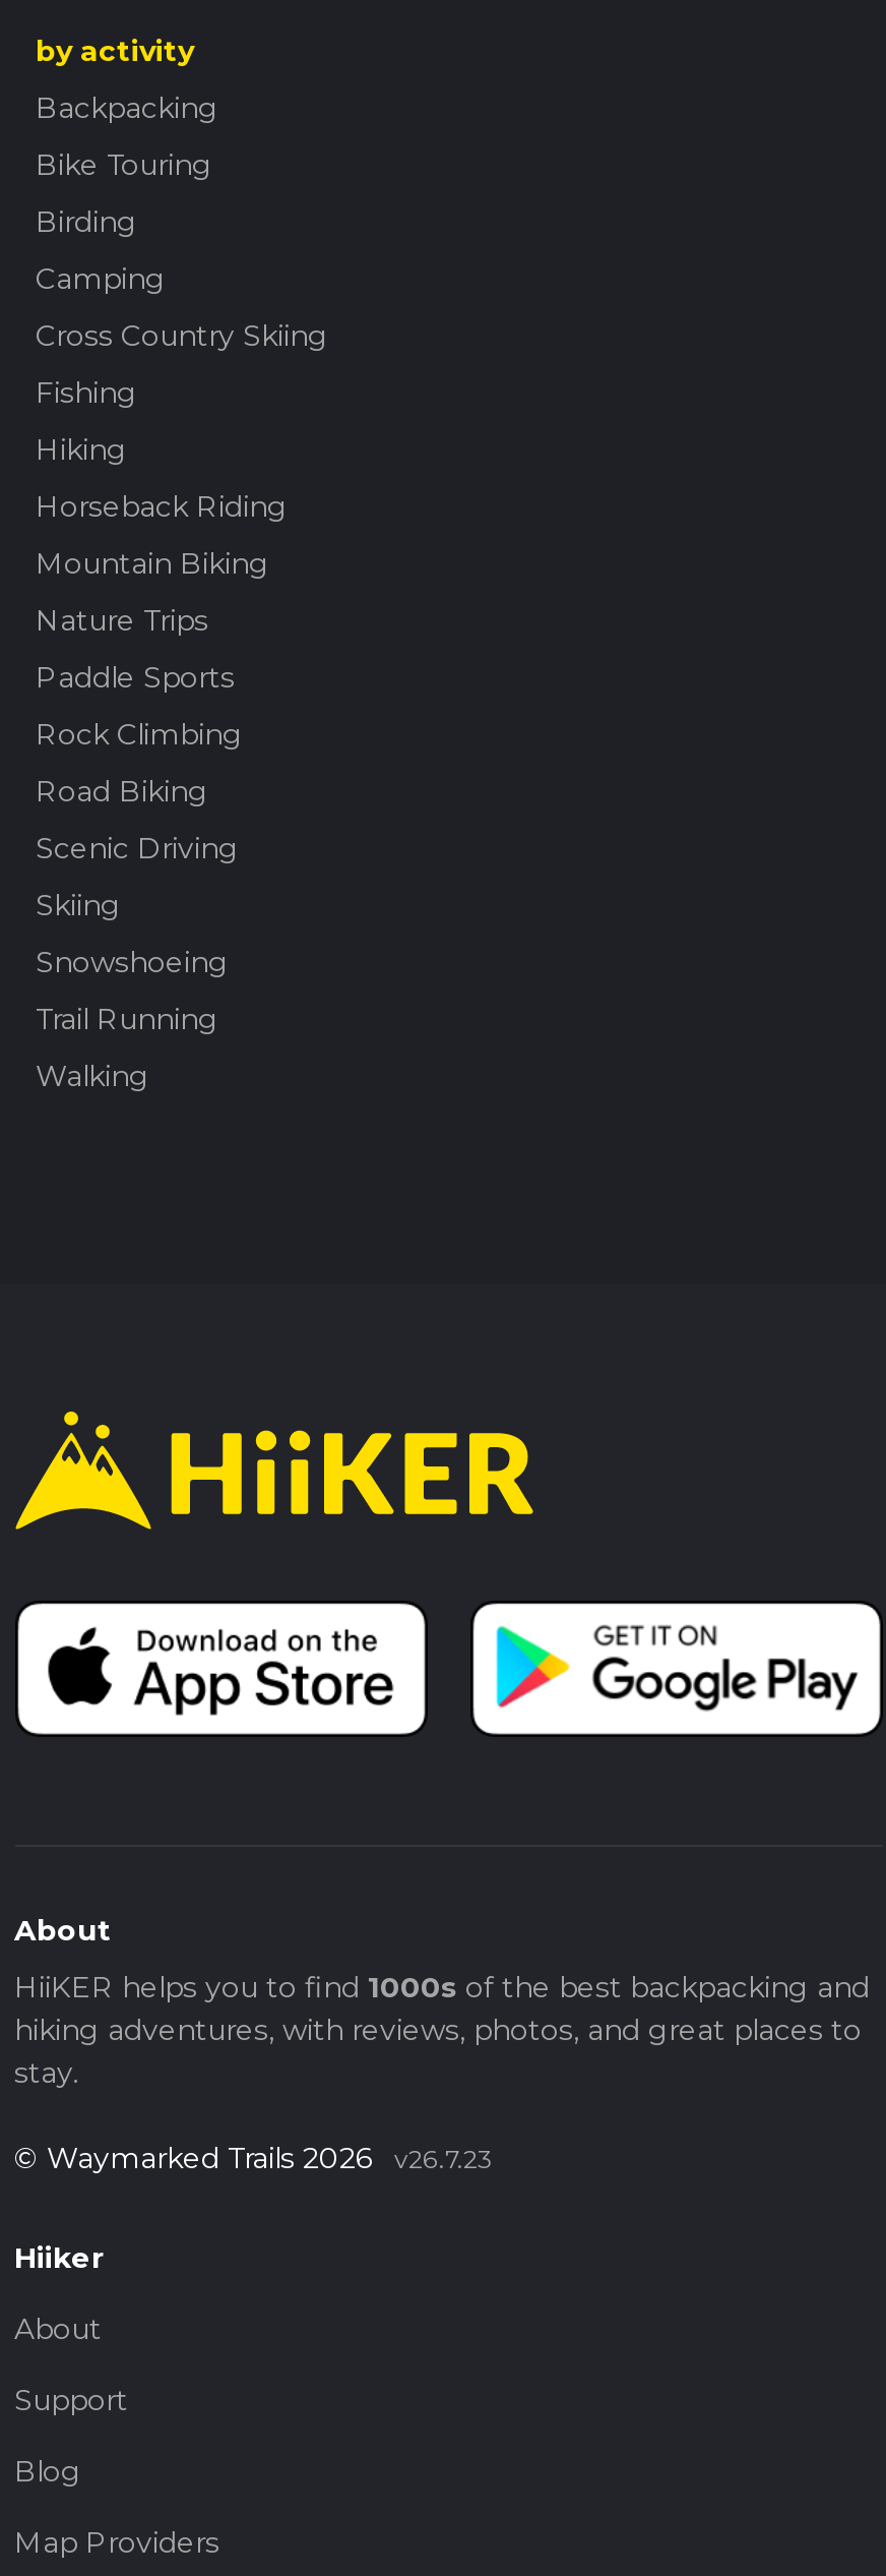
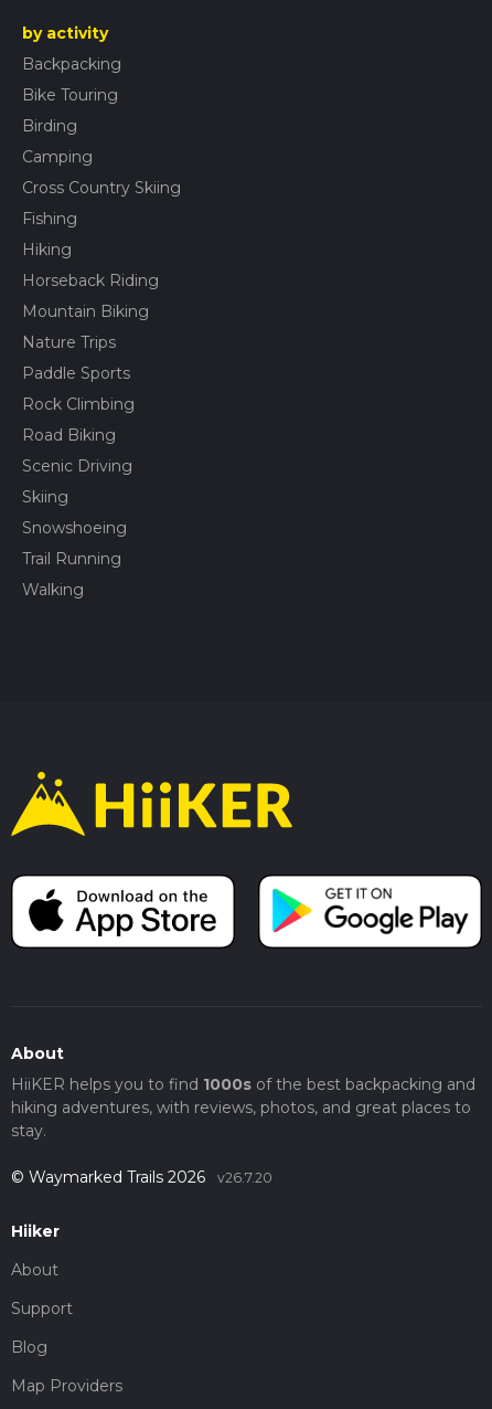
- © Waymarked Trails 2026 v26.7.23
+ © Waymarked Trails 2026 v26.7.20
